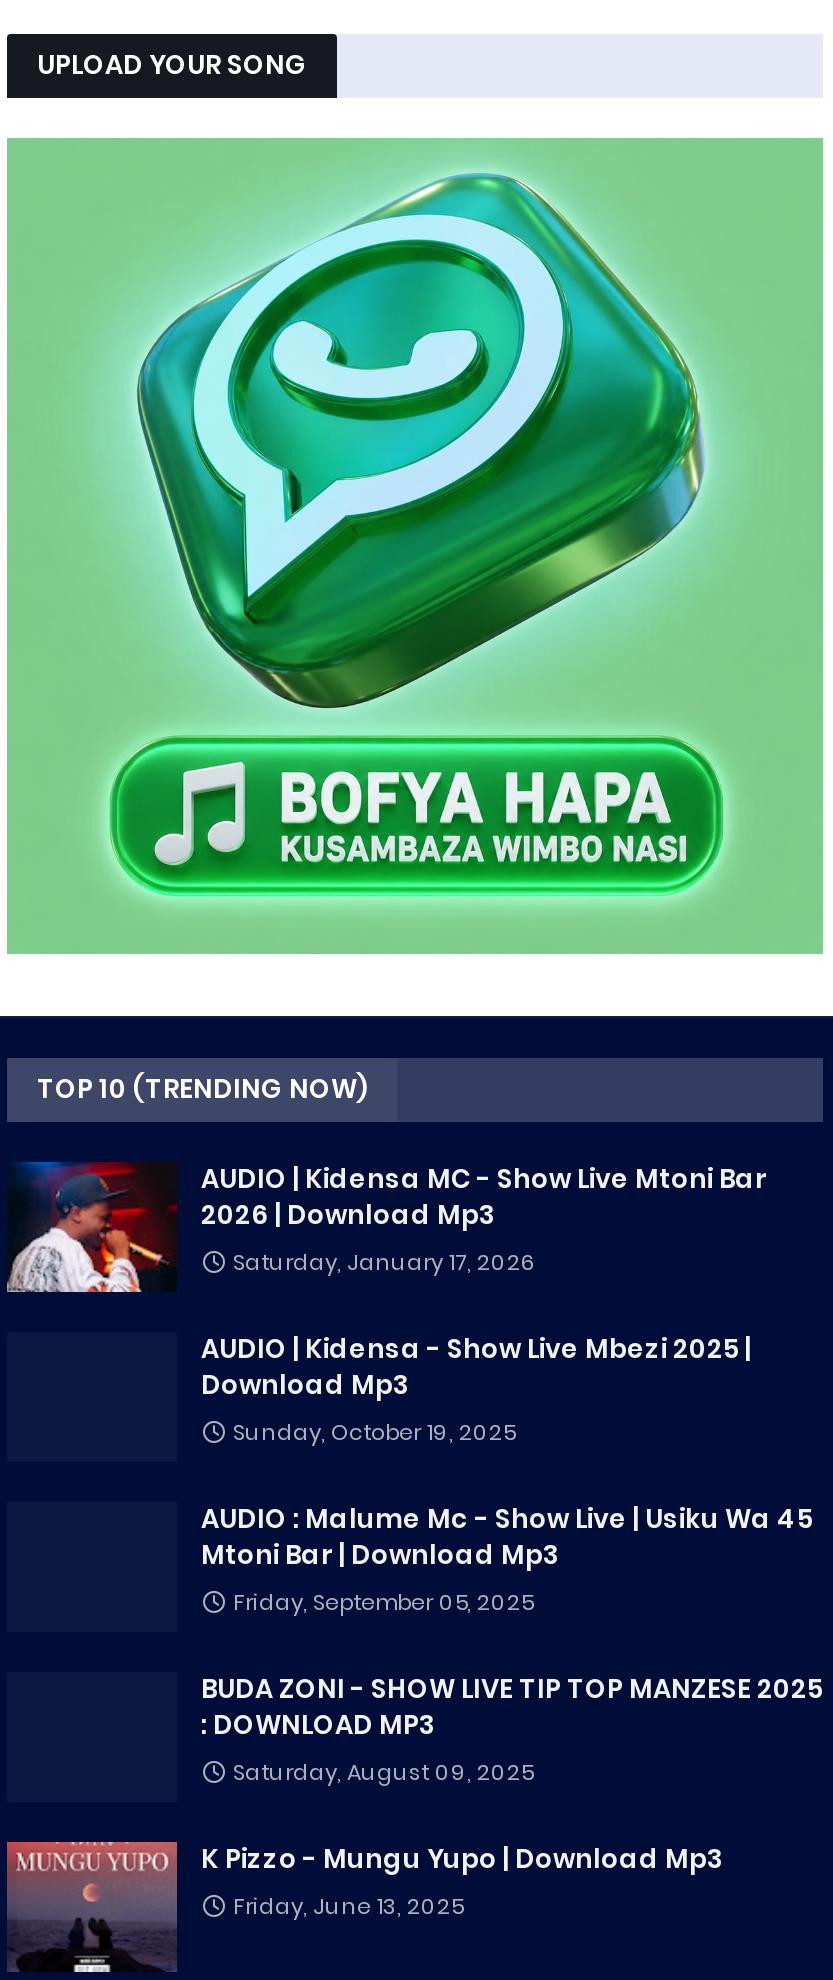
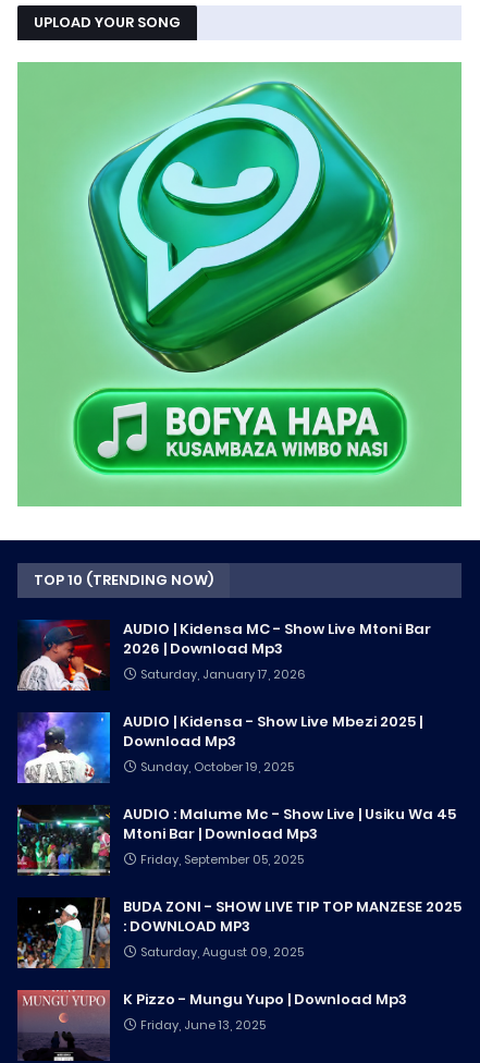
+ [image]

+ [image]

+ [image]
